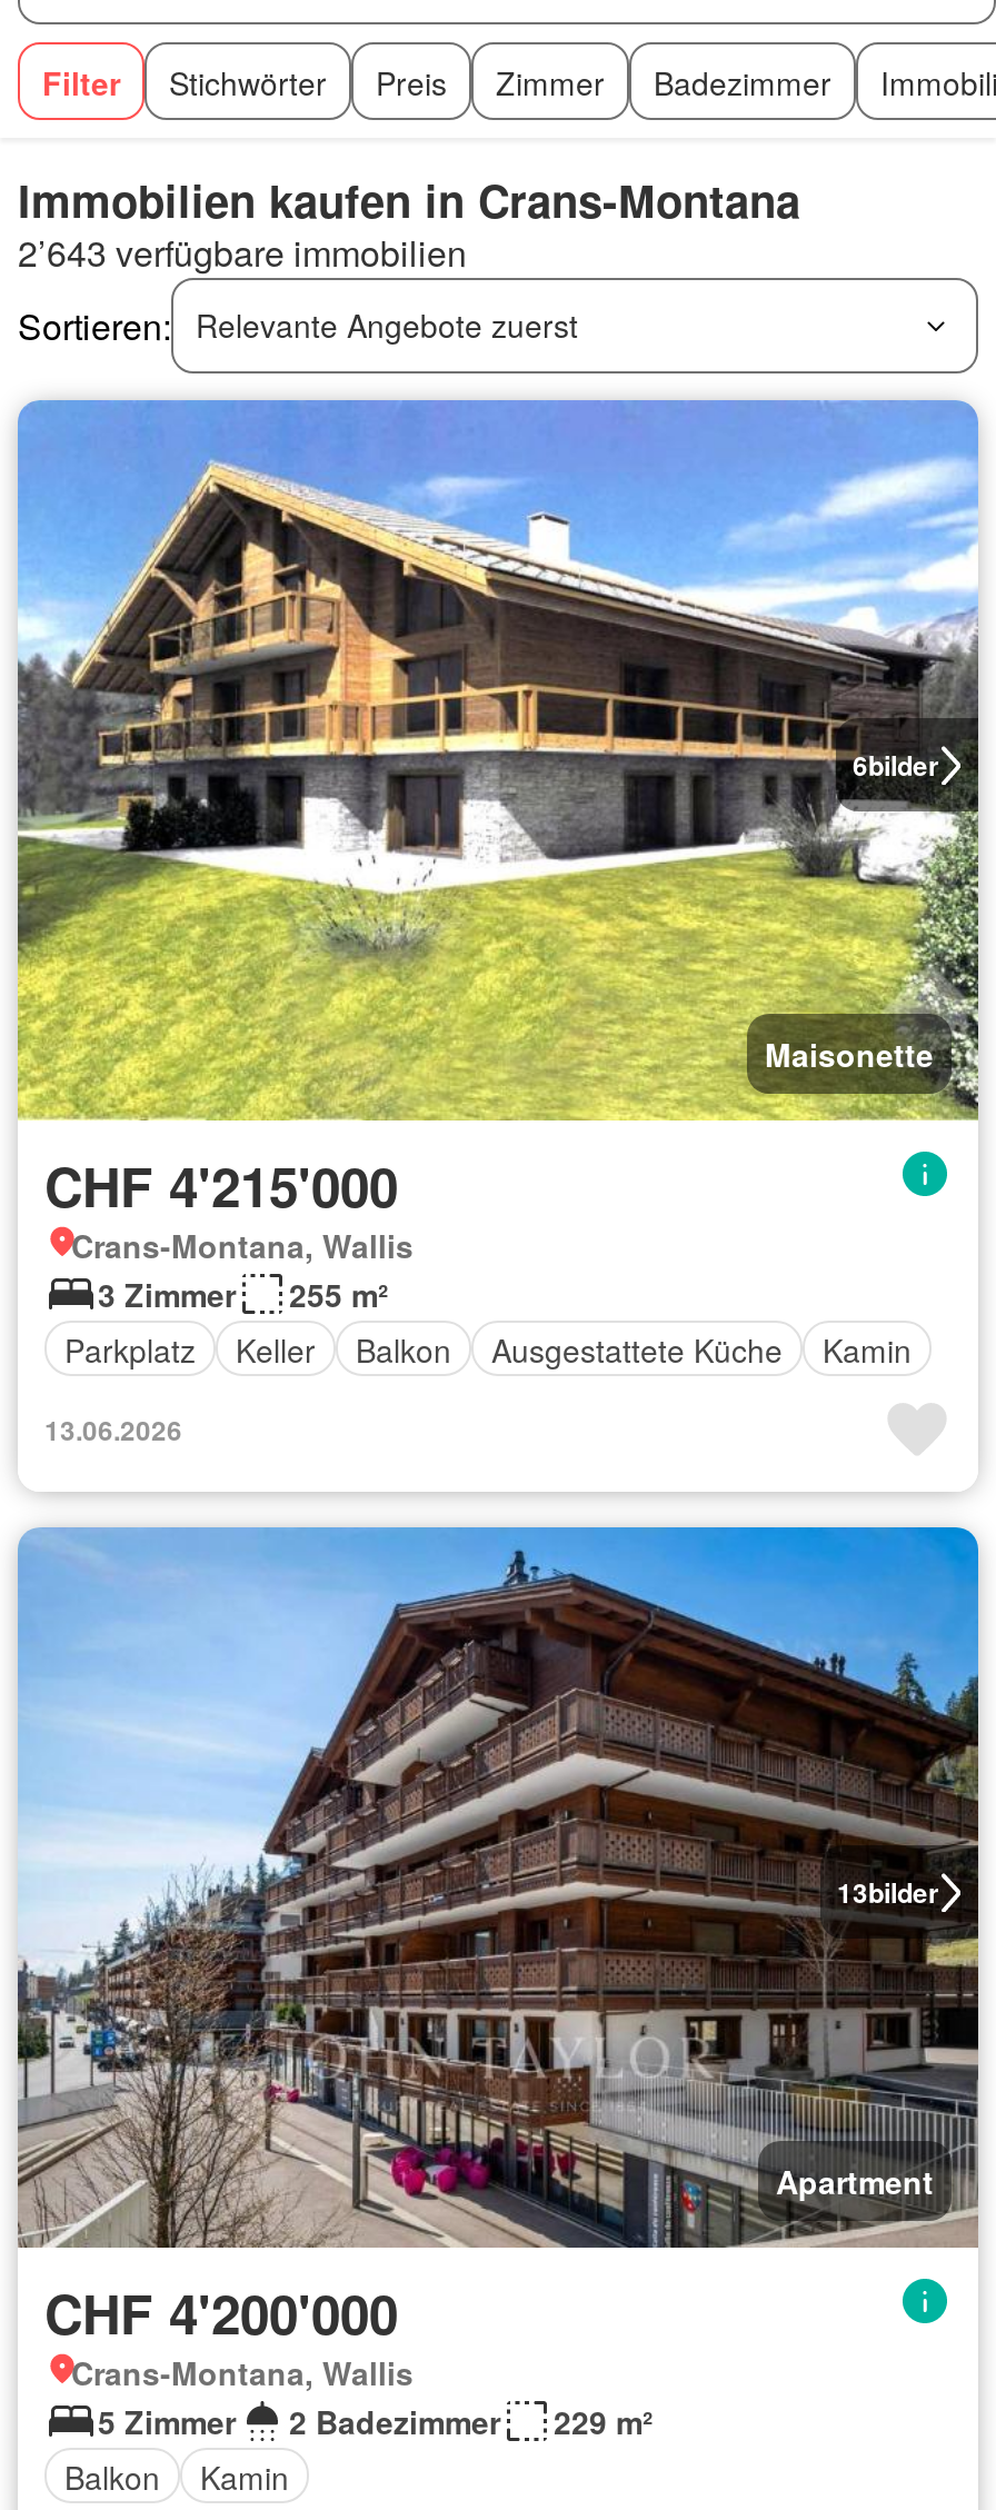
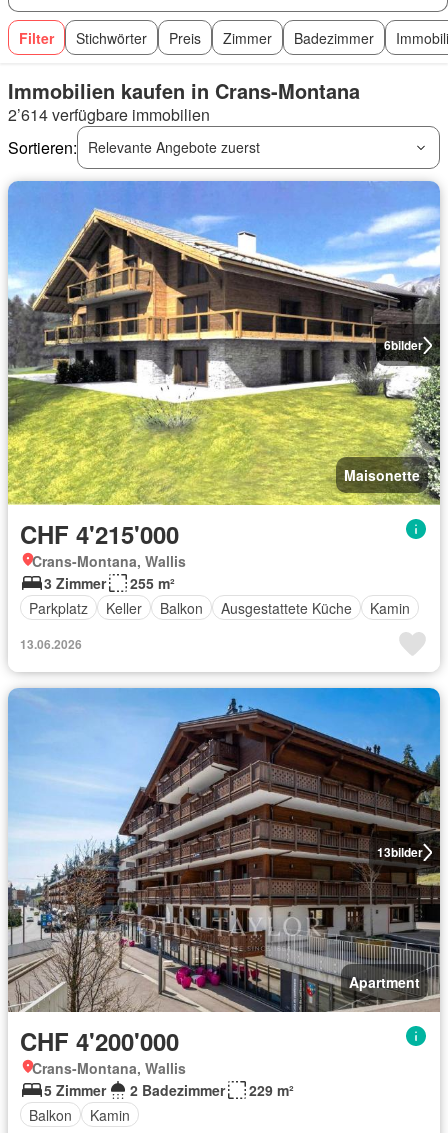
- 2’643 verfügbare immobilien
+ 2’614 verfügbare immobilien
